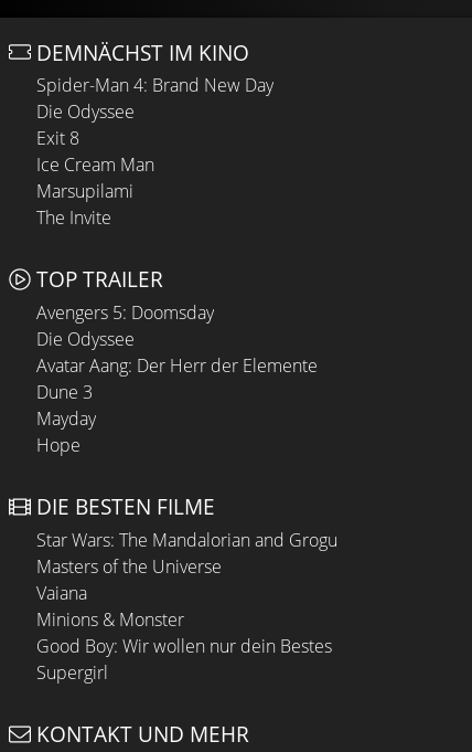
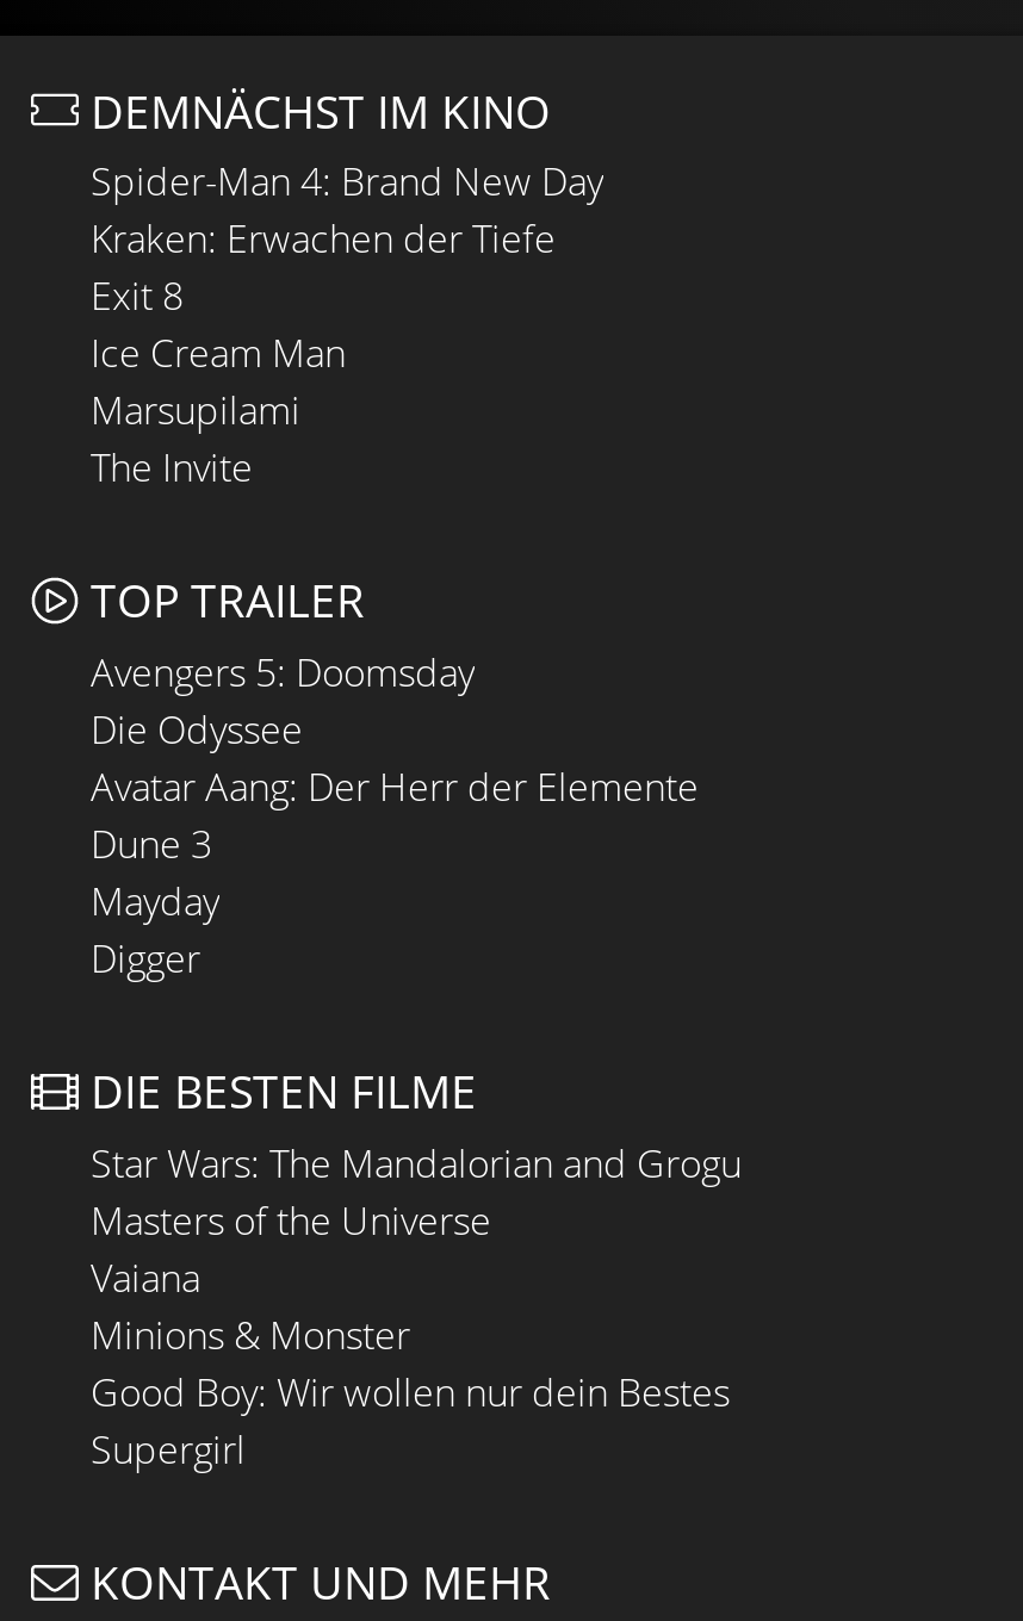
- Die Odyssee
+ Kraken: Erwachen der Tiefe

- Hope
+ Digger
